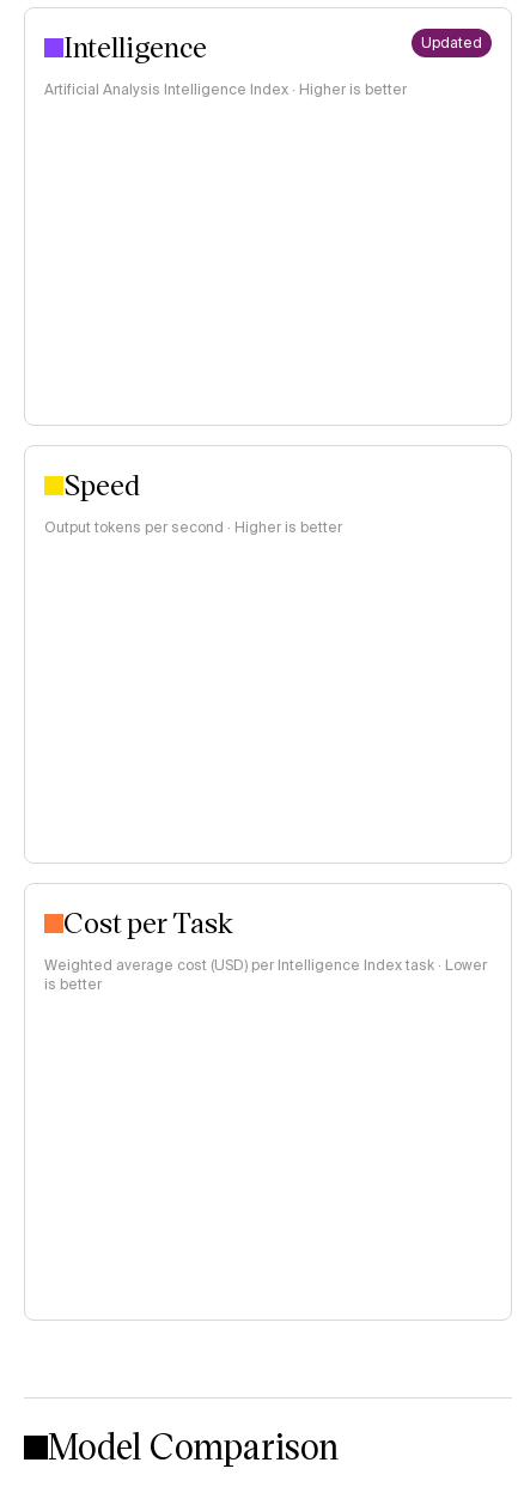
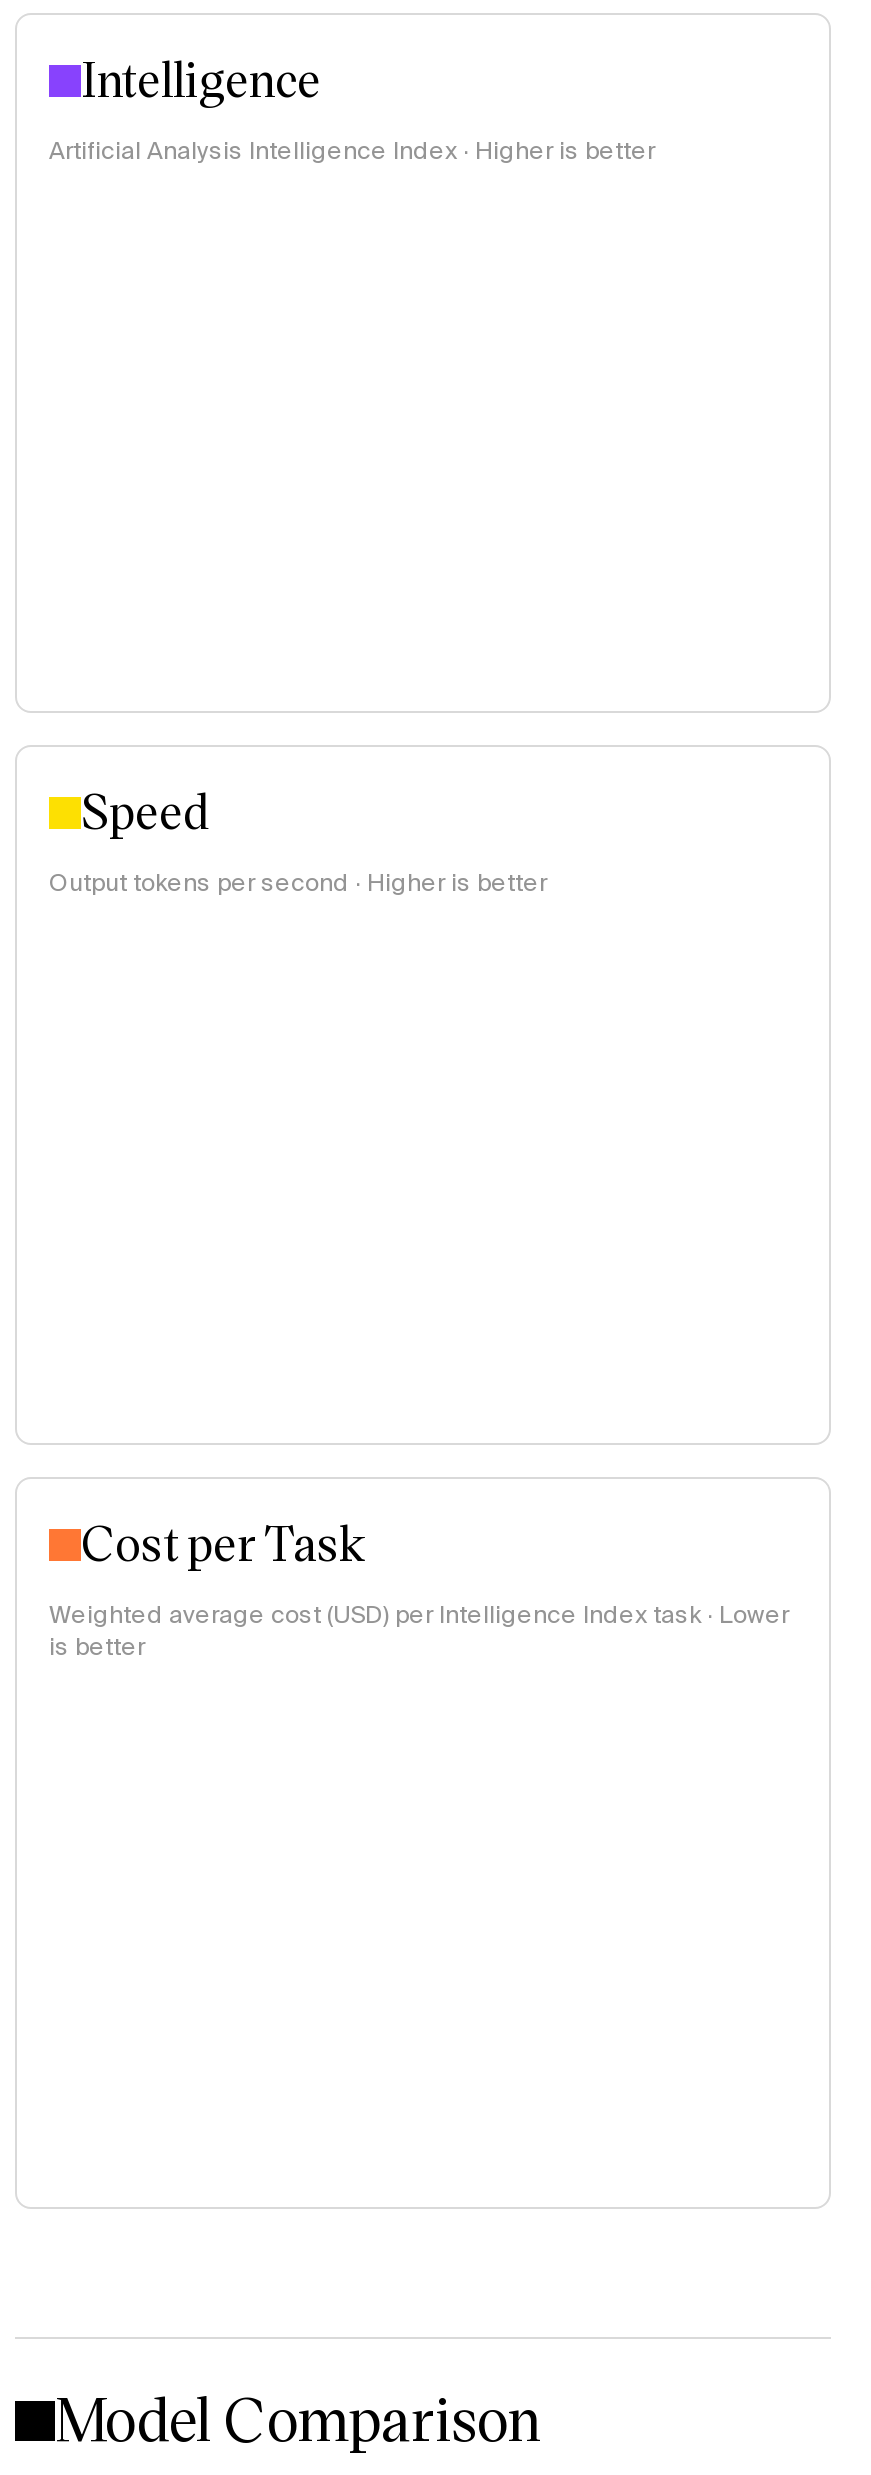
- Updated
